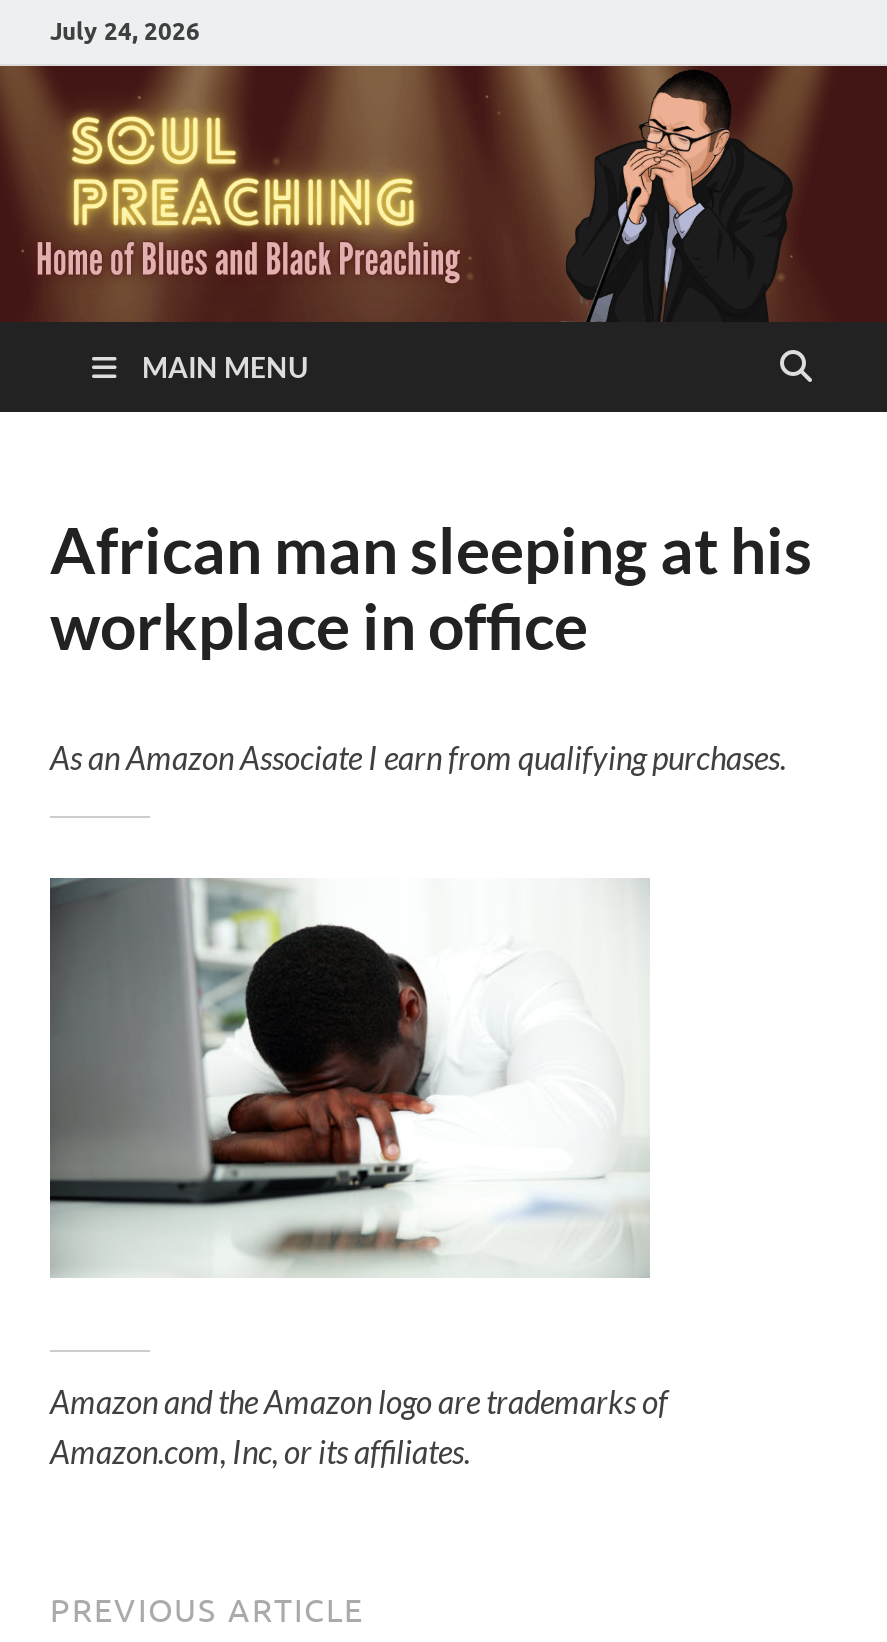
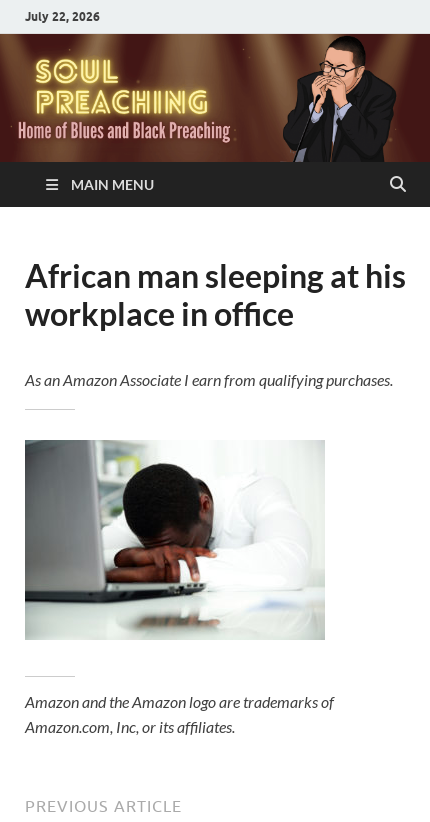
- July 24, 2026
+ July 22, 2026
